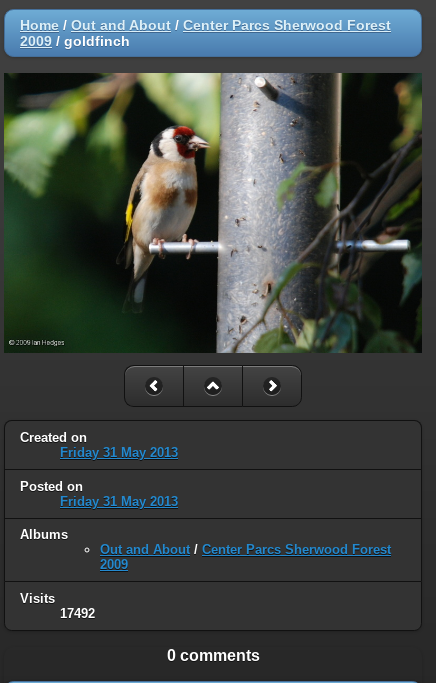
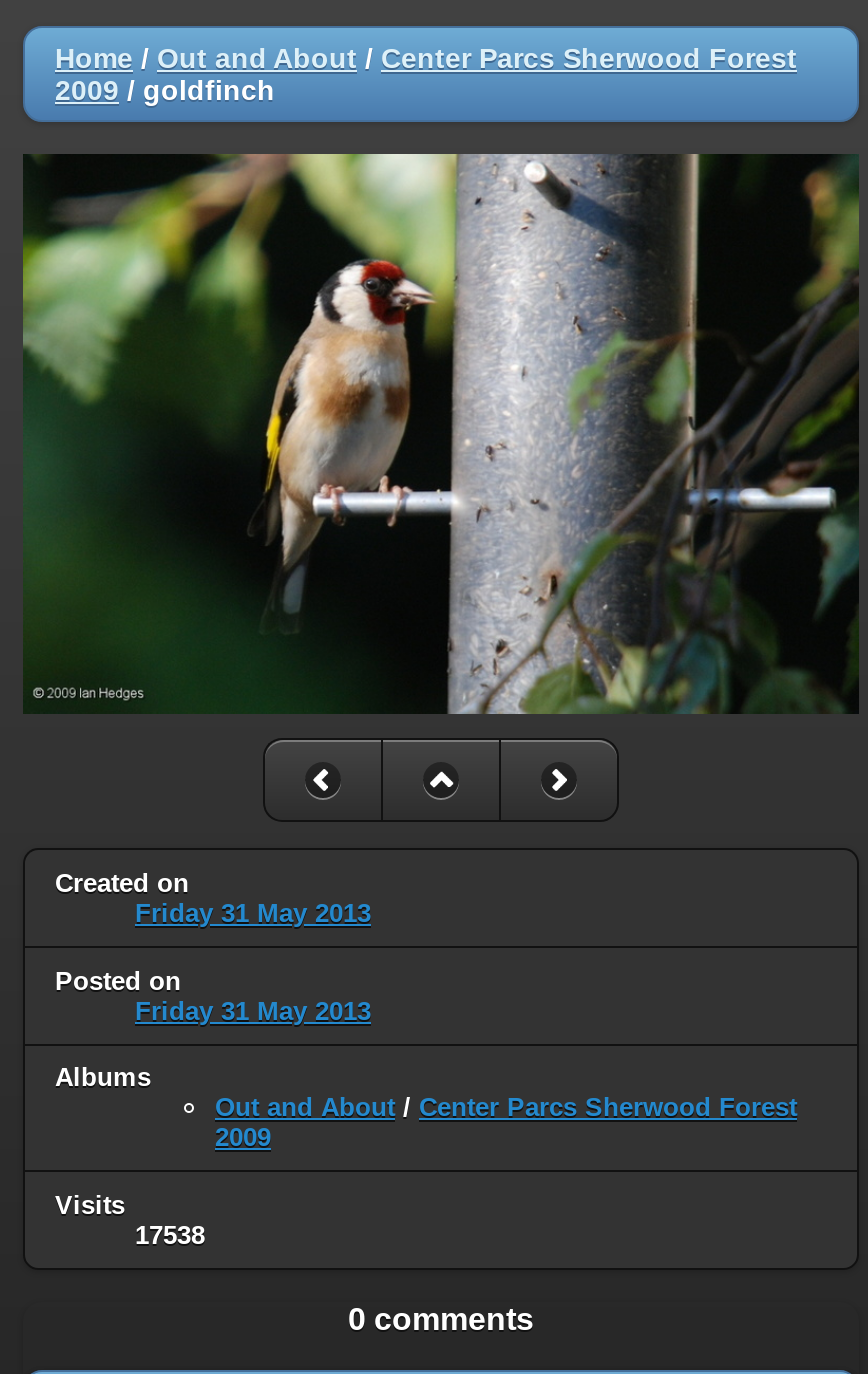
- 17492
+ 17538
